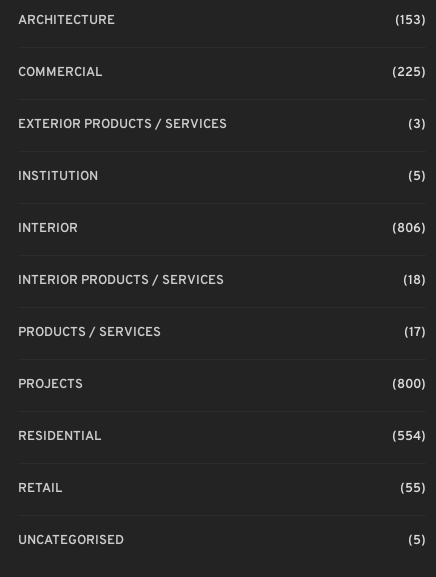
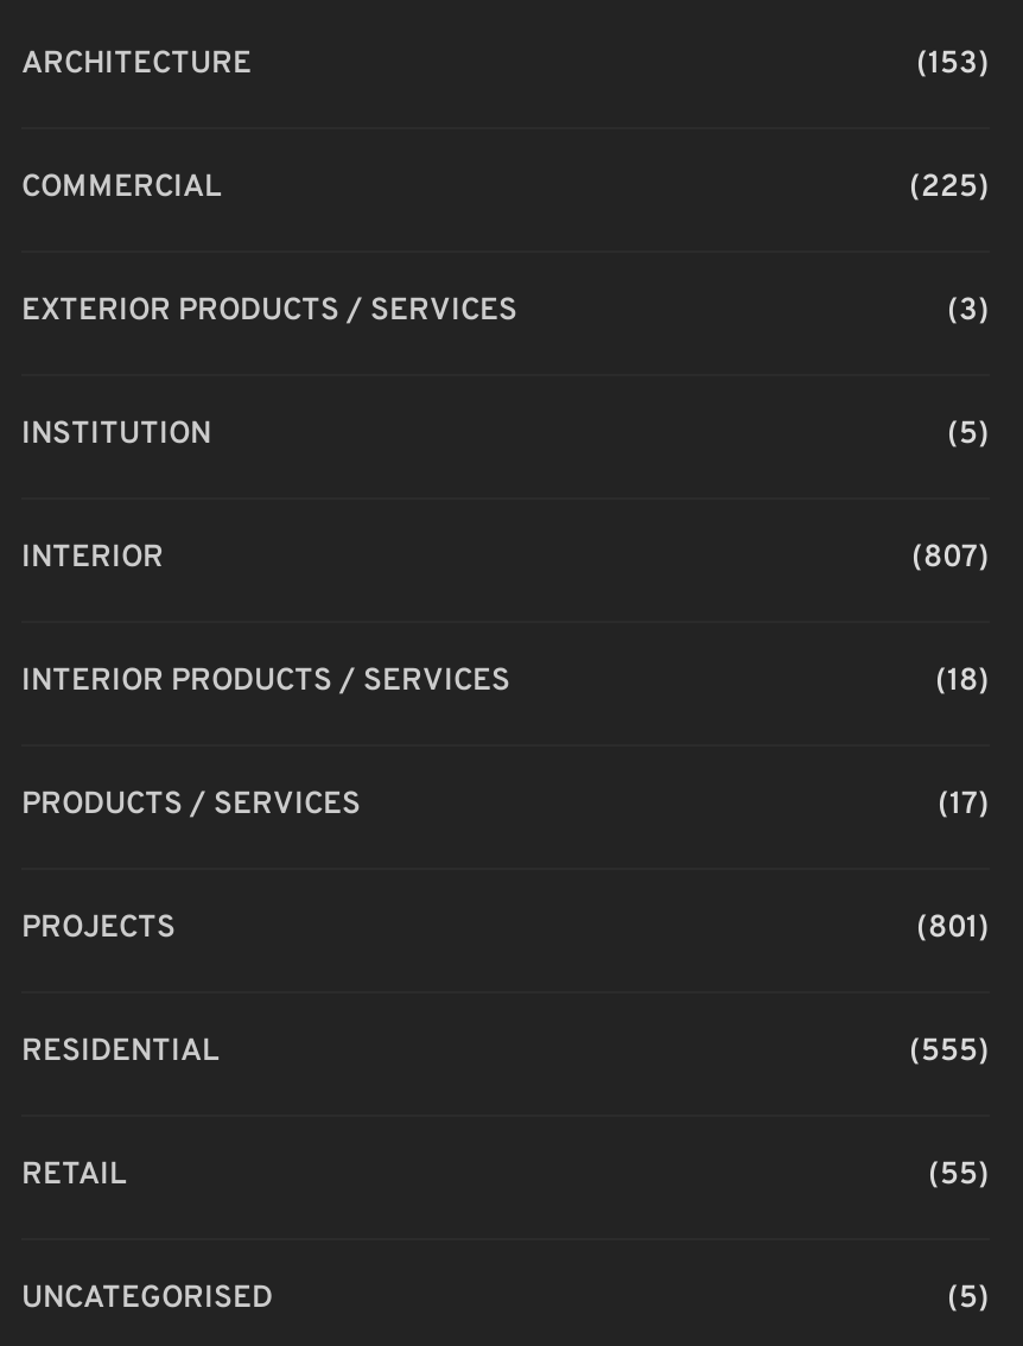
- (806)
+ (807)

- (800)
+ (801)

- (554)
+ (555)
